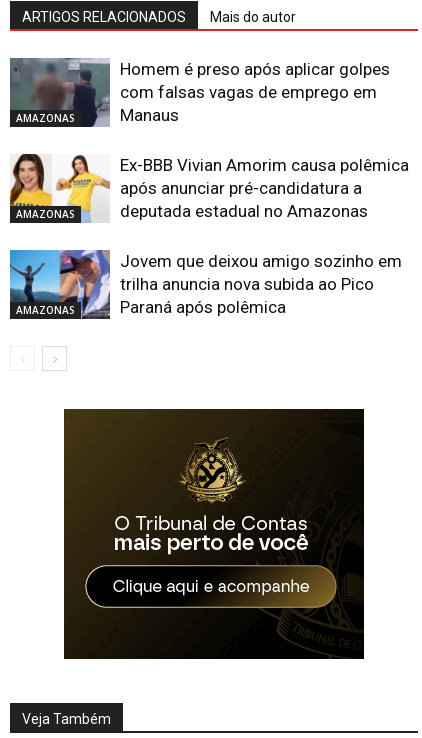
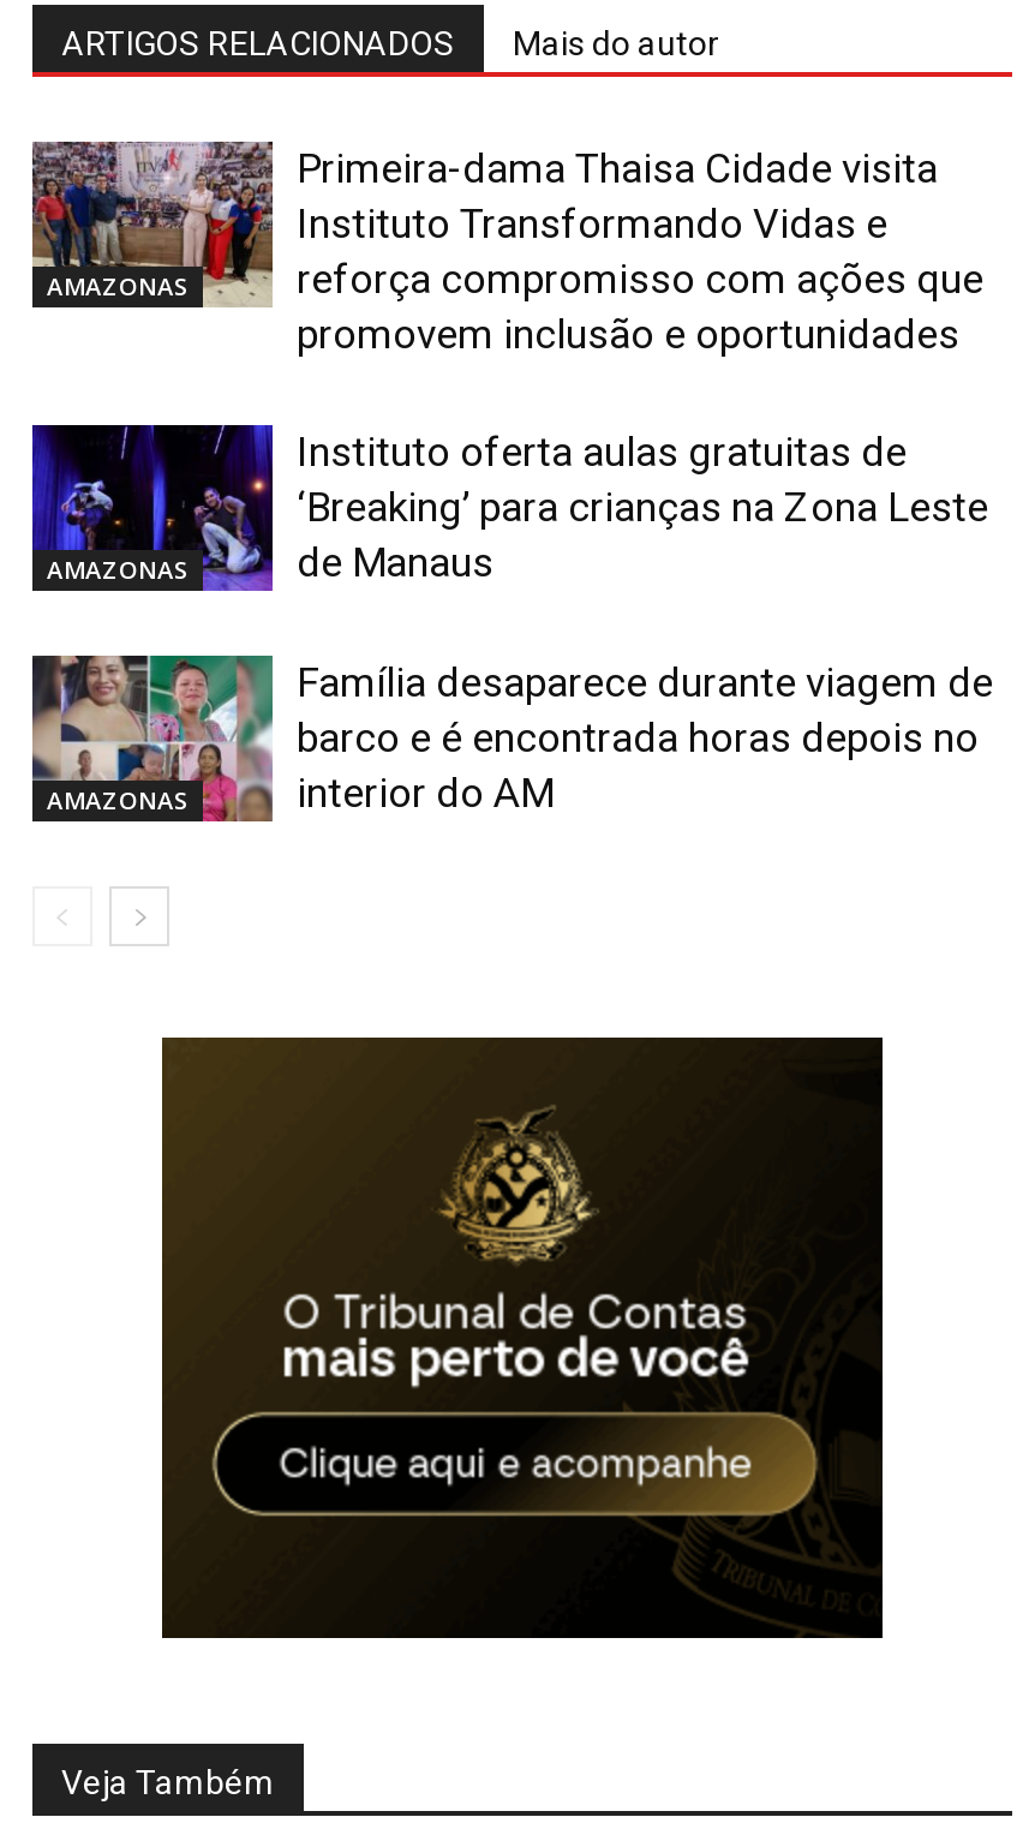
- [image]
- Homem é preso após aplicar golpes
- com falsas vagas de emprego em
- Manaus
+ [image]
+ Primeira-dama Thaisa Cidade visita
+ Instituto Transformando Vidas e
+ reforça compromisso com ações que
+ promovem inclusão e oportunidades

- [image]
- Ex-BBB Vivian Amorim causa polêmica
- após anunciar pré-candidatura a
- deputada estadual no Amazonas
+ [image]
+ Instituto oferta aulas gratuitas de
+ ‘Breaking’ para crianças na Zona Leste
+ de Manaus

- [image]
- Jovem que deixou amigo sozinho em
- trilha anuncia nova subida ao Pico
- Paraná após polêmica
+ [image]
+ Família desaparece durante viagem de
+ barco e é encontrada horas depois no
+ interior do AM
